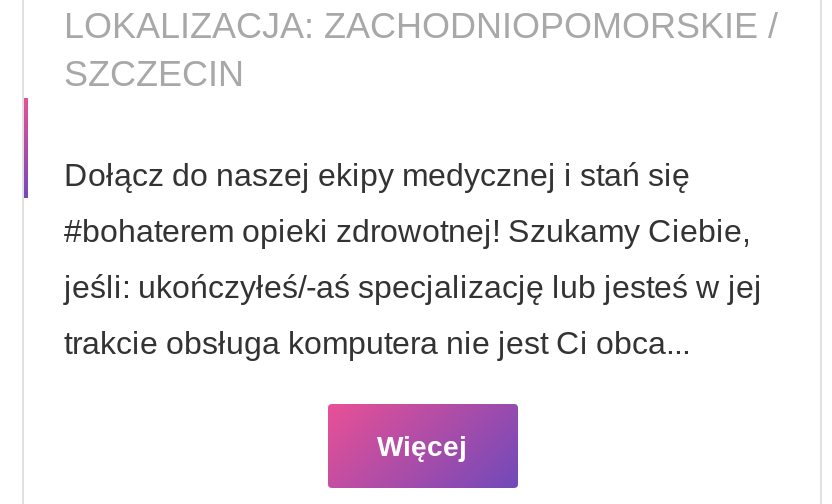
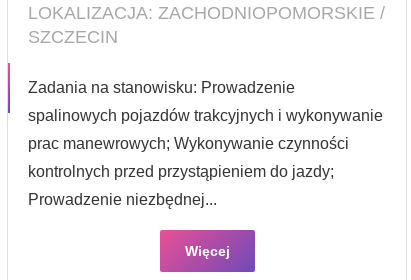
- Dołącz do naszej ekipy medycznej i stań się
- #bohaterem opieki zdrowotnej! Szukamy Ciebie,
- jeśli: ukończyłeś/-aś specjalizację lub jesteś w jej
- trakcie obsługa komputera nie jest Ci obca...
+ Zadania na stanowisku: Prowadzenie
+ spalinowych pojazdów trakcyjnych i wykonywanie
+ prac manewrowych; Wykonywanie czynności
+ kontrolnych przed przystąpieniem do jazdy;
+ Prowadzenie niezbędnej...
